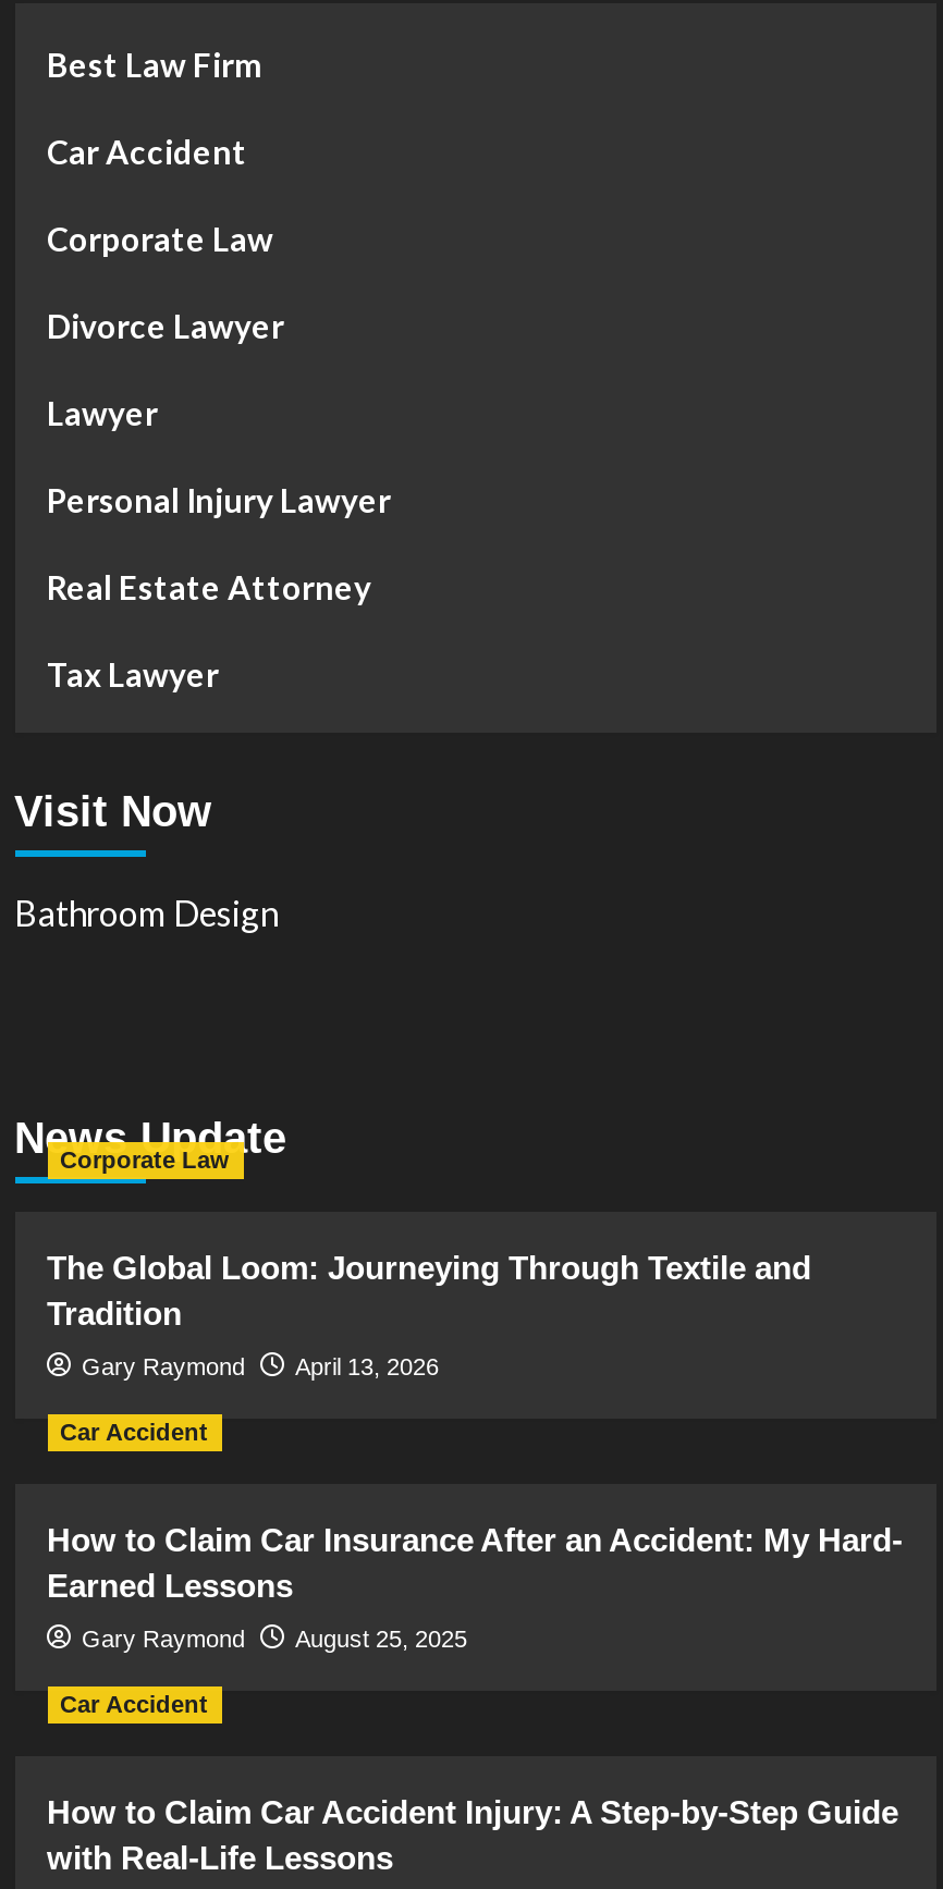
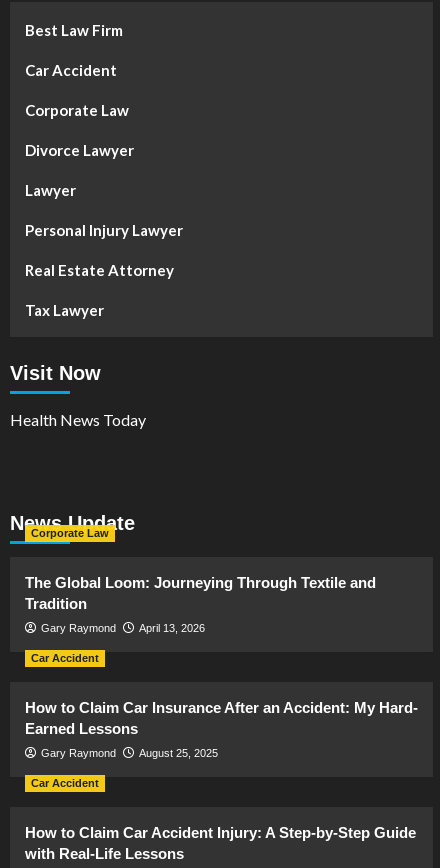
- Bathroom Design
+ Health News Today
